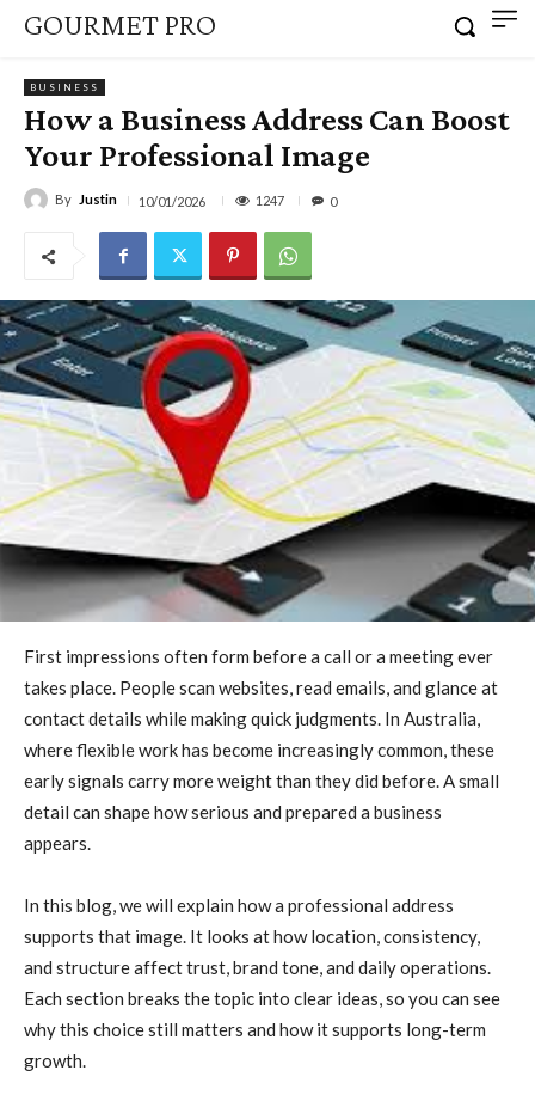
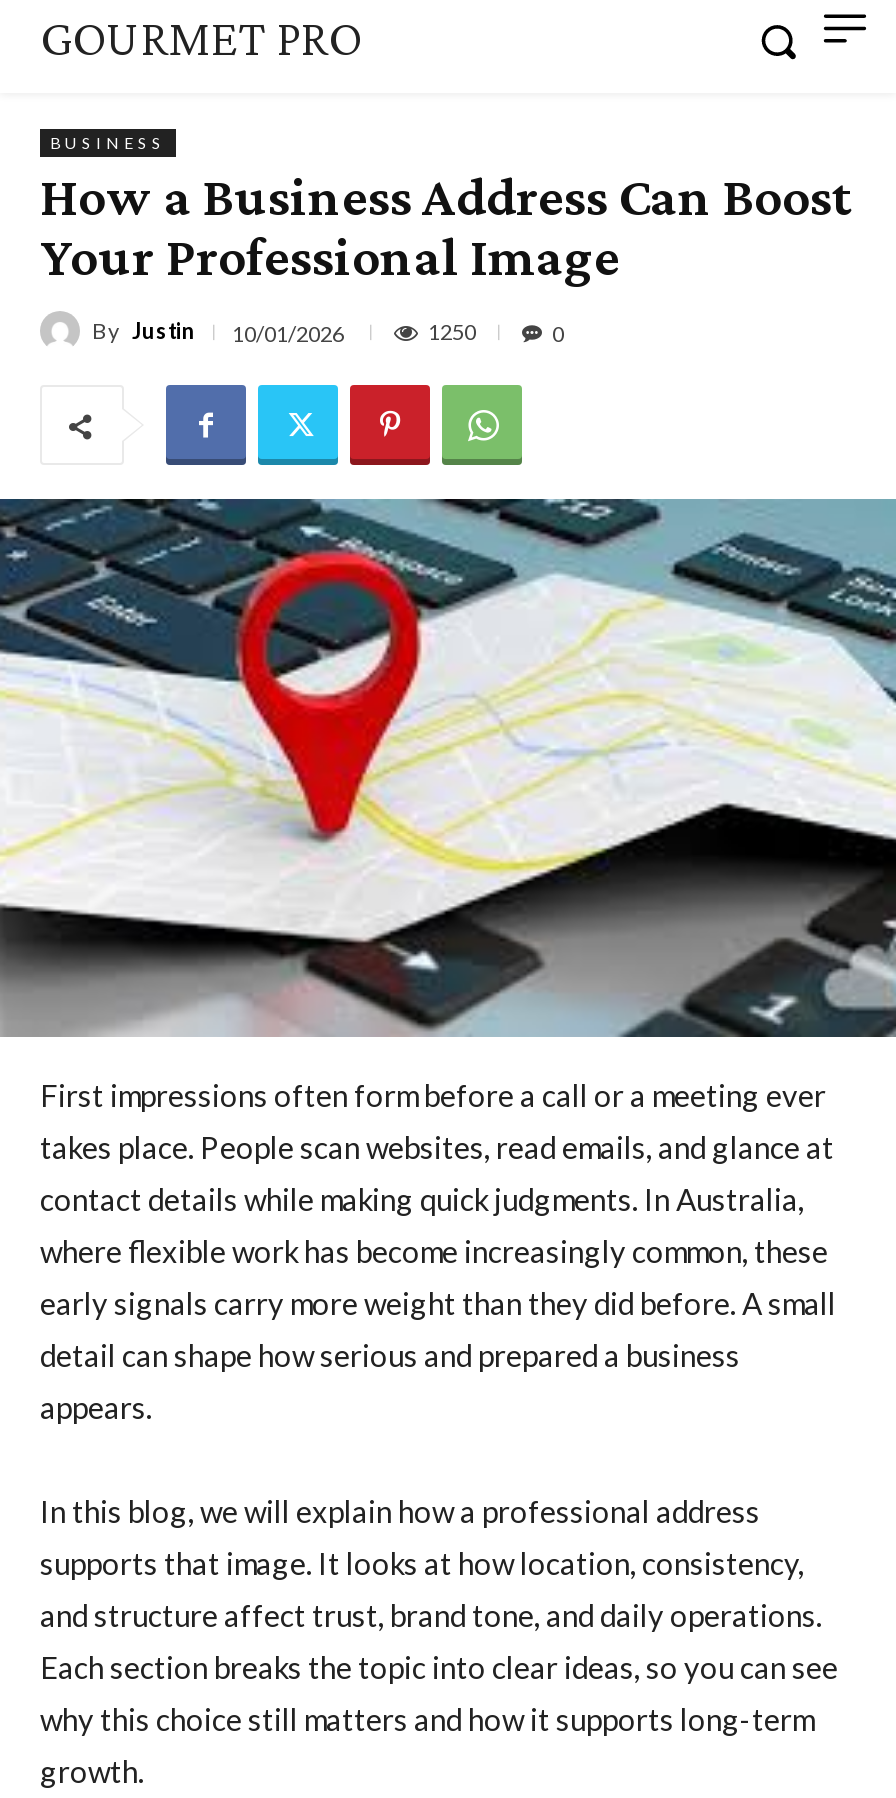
- 1247
+ 1250
